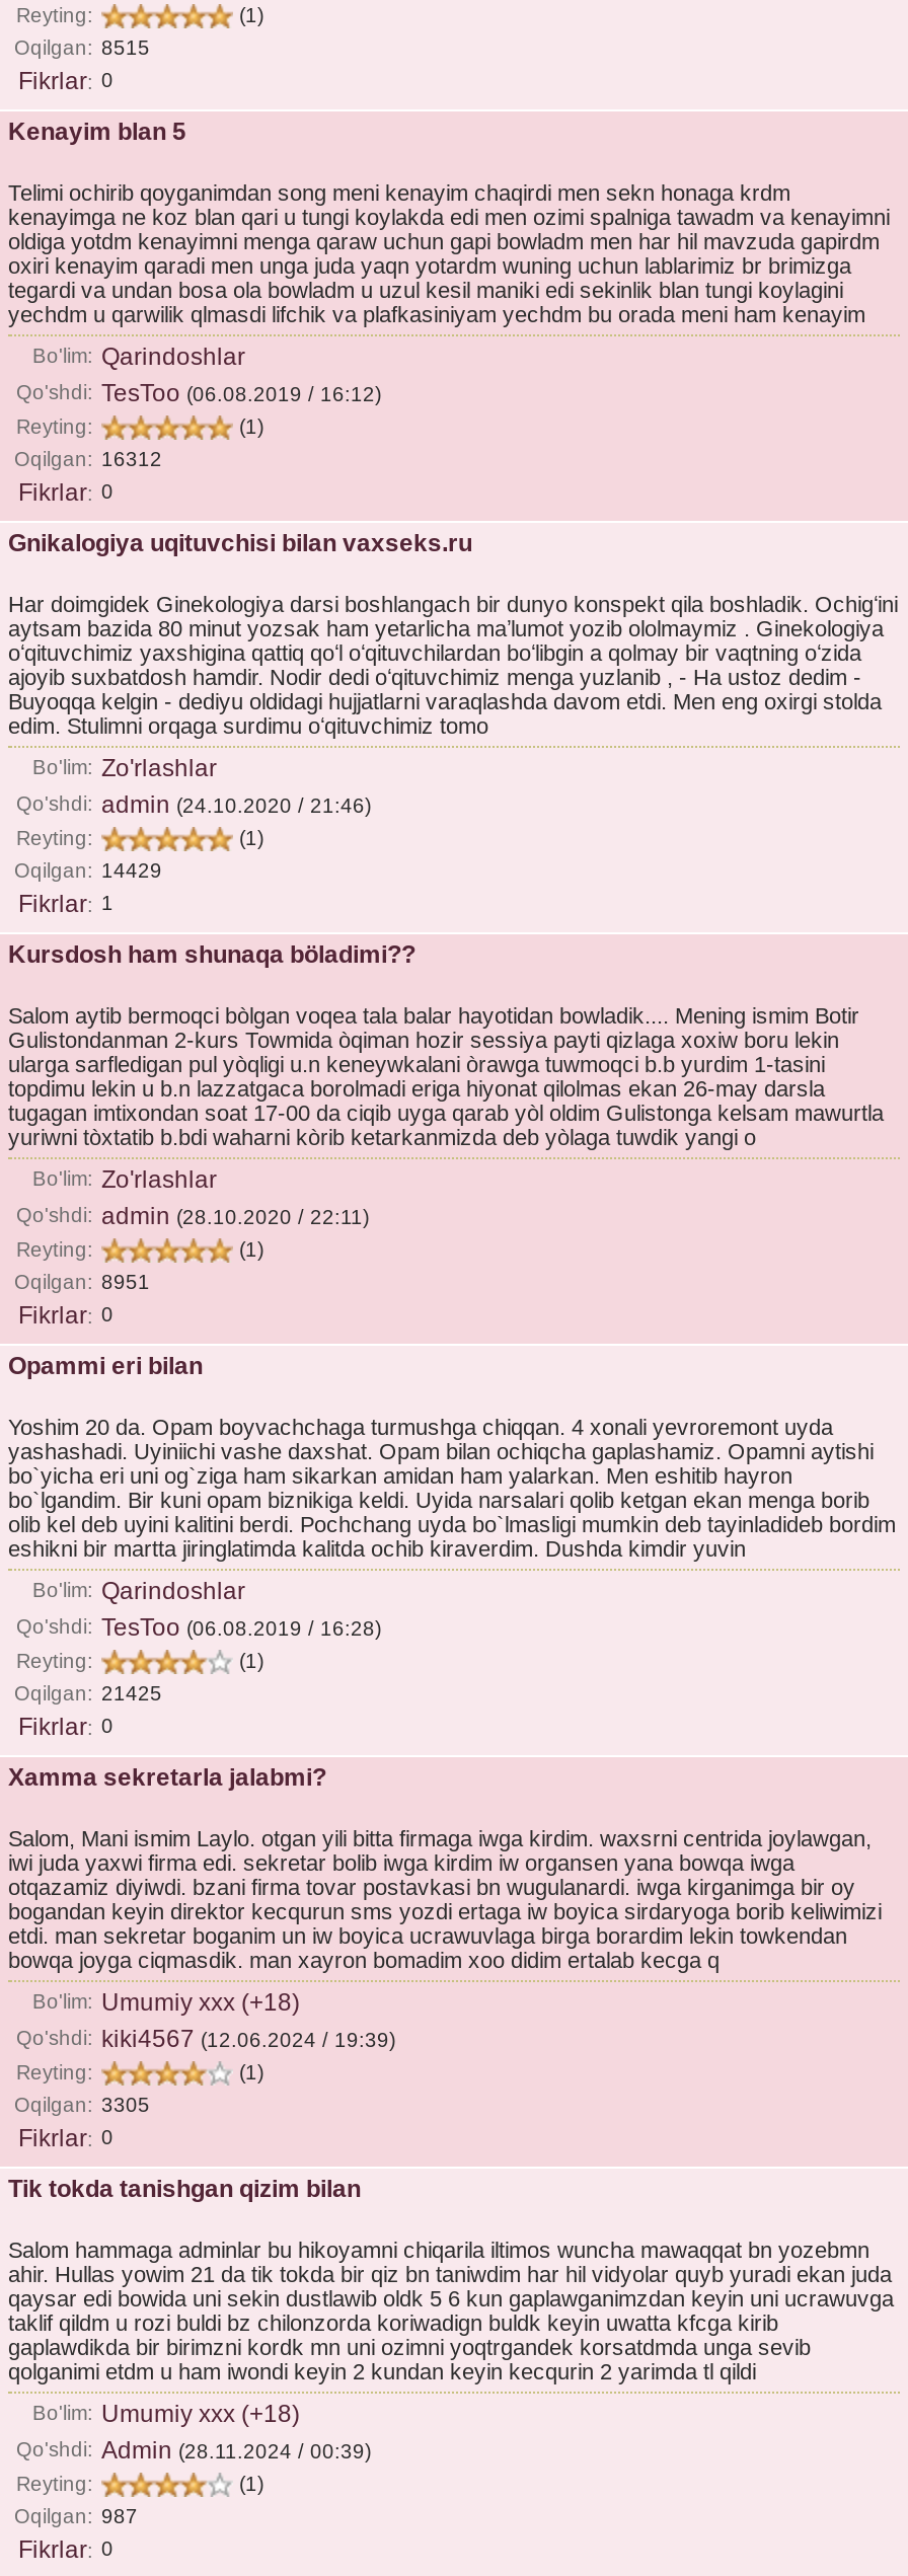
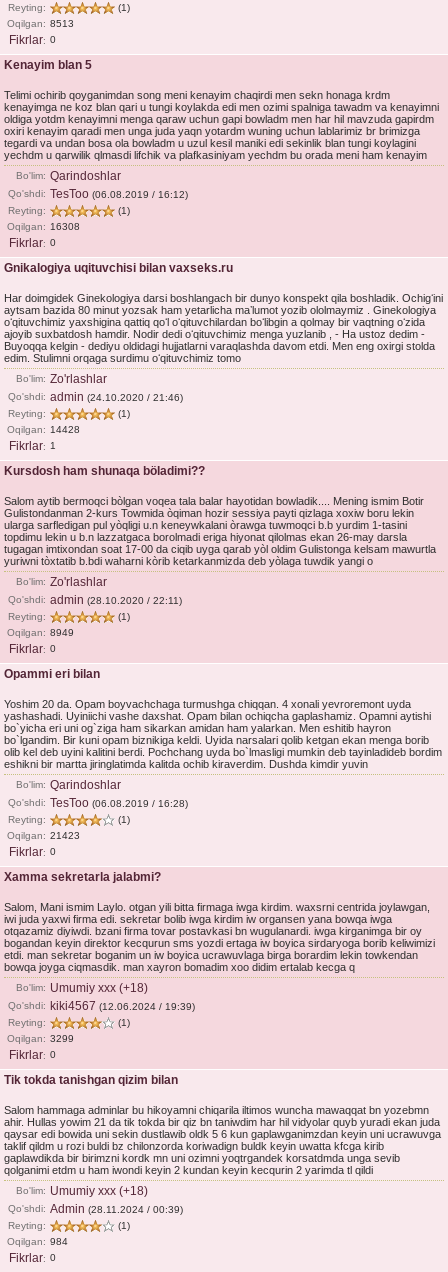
- Oqilgan: 8515
+ Oqilgan: 8513

- Oqilgan: 16312
+ Oqilgan: 16308

- Oqilgan: 14429
+ Oqilgan: 14428

- Oqilgan: 8951
+ Oqilgan: 8949

- Oqilgan: 21425
+ Oqilgan: 21423

- Oqilgan: 3305
+ Oqilgan: 3299

- Oqilgan: 987
+ Oqilgan: 984
